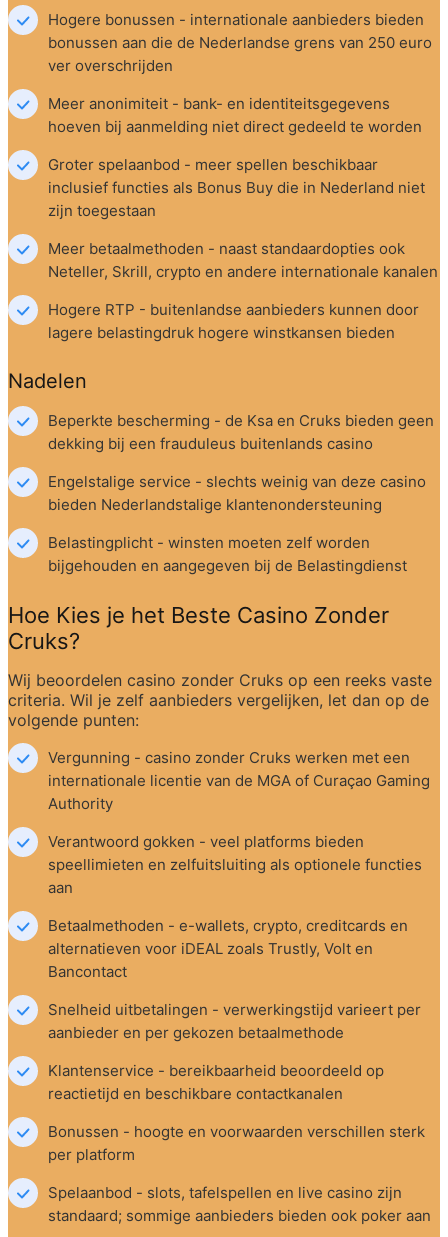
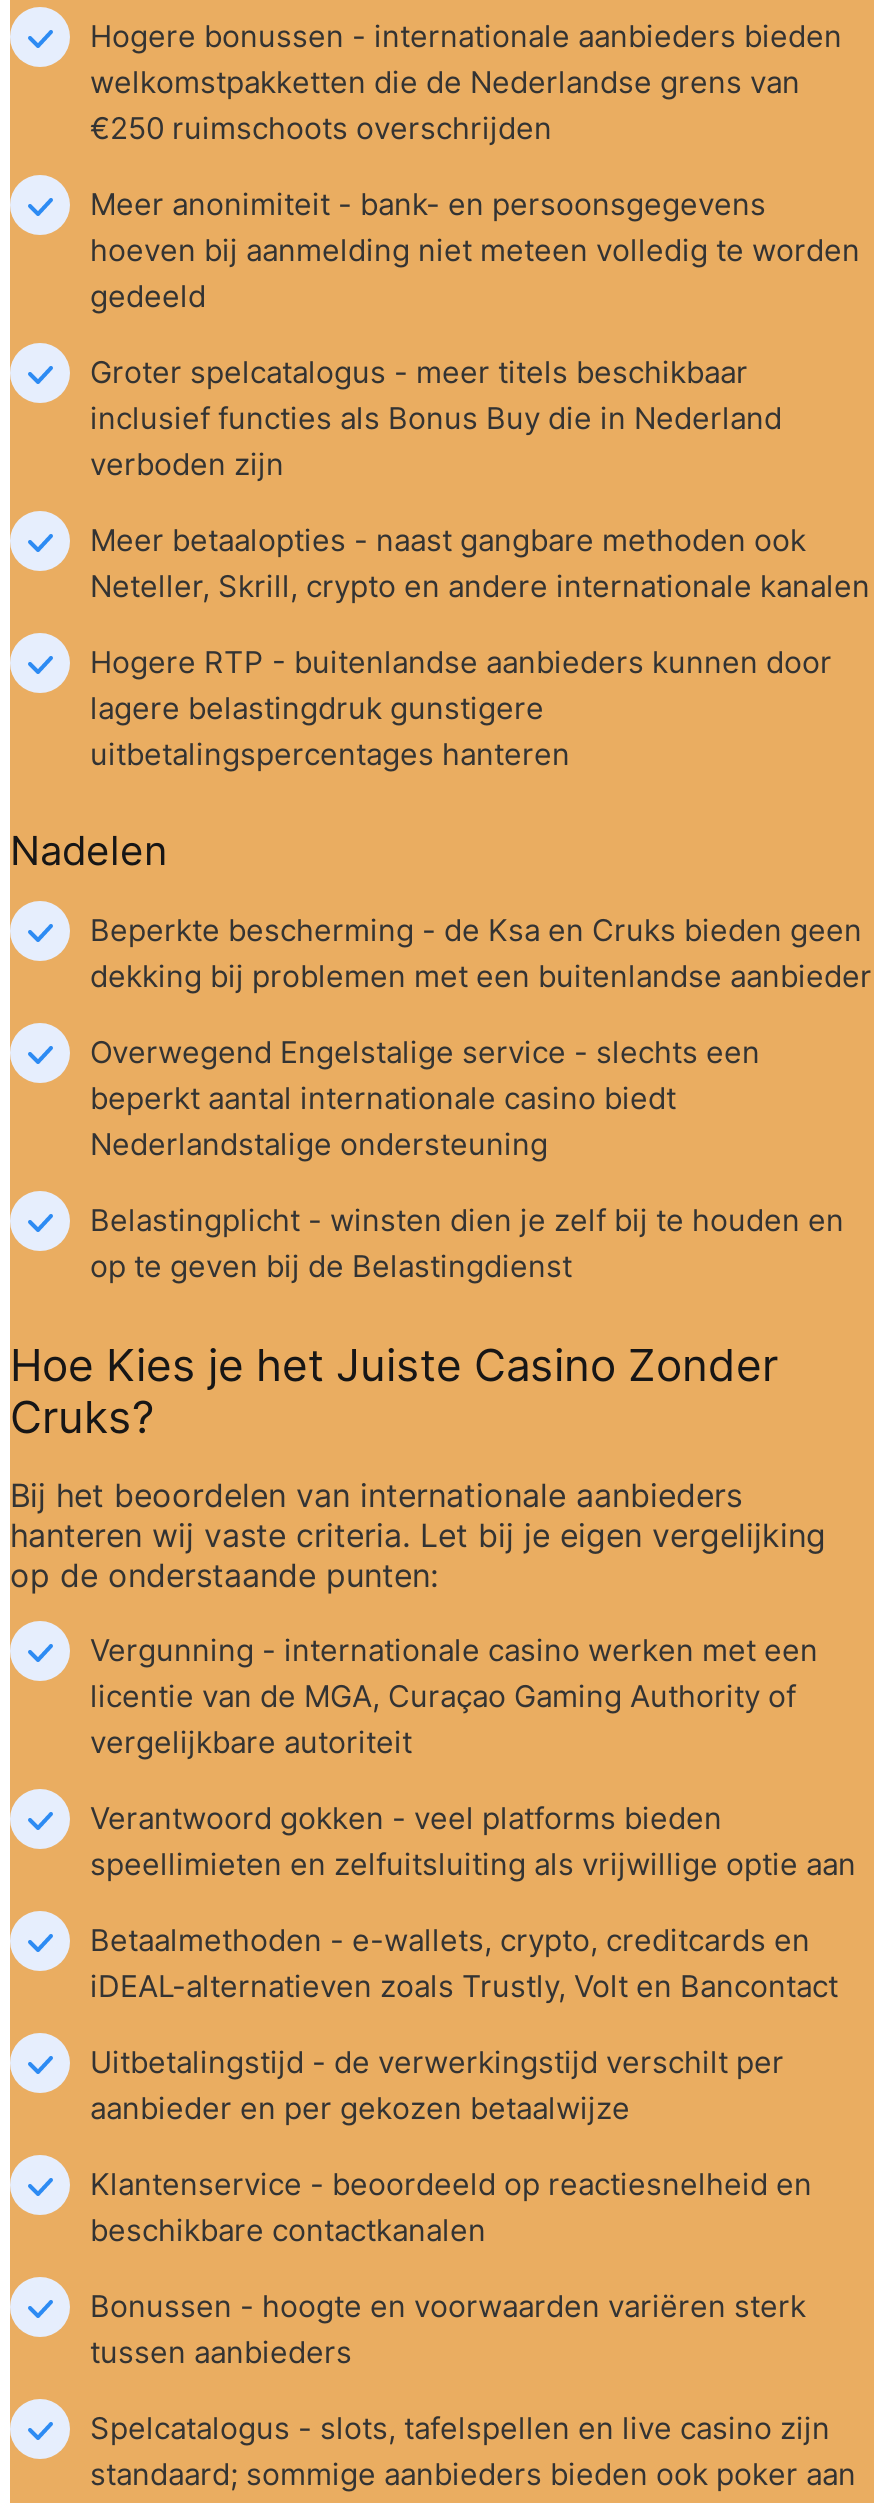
- bonussen aan die de Nederlandse grens van 250 euro
- ver overschrijden
+ welkomstpakketten die de Nederlandse grens van
+ €250 ruimschoots overschrijden

- Meer anonimiteit - bank- en identiteitsgegevens
- hoeven bij aanmelding niet direct gedeeld te worden
+ Meer anonimiteit - bank- en persoonsgegevens
+ hoeven bij aanmelding niet meteen volledig te worden
+ gedeeld

- Groter spelaanbod - meer spellen beschikbaar
- inclusief functies als Bonus Buy die in Nederland niet
- zijn toegestaan
+ Groter spelcatalogus - meer titels beschikbaar
+ inclusief functies als Bonus Buy die in Nederland
+ verboden zijn

- Meer betaalmethoden - naast standaardopties ook
+ Meer betaalopties - naast gangbare methoden ook

- lagere belastingdruk hogere winstkansen bieden
+ lagere belastingdruk gunstigere
+ uitbetalingspercentages hanteren

moved down: Nadelen | Beperkte bescherming - de Ksa en Cruks bieden geen

- dekking bij een frauduleus buitenlands casino
+ dekking bij problemen met een buitenlandse aanbieder

- Engelstalige service - slechts weinig van deze casino
- bieden Nederlandstalige klantenondersteuning
+ Overwegend Engelstalige service - slechts een
+ beperkt aantal internationale casino biedt
+ Nederlandstalige ondersteuning

- Belastingplicht - winsten moeten zelf worden
- bijgehouden en aangegeven bij de Belastingdienst
+ Belastingplicht - winsten dien je zelf bij te houden en
+ op te geven bij de Belastingdienst

- Hoe Kies je het Beste Casino Zonder
+ Hoe Kies je het Juiste Casino Zonder

moved down: Cruks?

- Wij beoordelen casino zonder Cruks op een reeks vaste
- criteria. Wil je zelf aanbieders vergelijken, let dan op de
- volgende punten:
+ Bij het beoordelen van internationale aanbieders
+ hanteren wij vaste criteria. Let bij je eigen vergelijking
+ op de onderstaande punten:

- Vergunning - casino zonder Cruks werken met een
- internationale licentie van de MGA of Curaçao Gaming
- Authority
+ Vergunning - internationale casino werken met een
+ licentie van de MGA, Curaçao Gaming Authority of
+ vergelijkbare autoriteit

moved down: Verantwoord gokken - veel platforms bieden

- speellimieten en zelfuitsluiting als optionele functies
- aan
+ speellimieten en zelfuitsluiting als vrijwillige optie aan

moved down: Betaalmethoden - e-wallets, crypto, creditcards en

- alternatieven voor iDEAL zoals Trustly, Volt en
- Bancontact
+ iDEAL-alternatieven zoals Trustly, Volt en Bancontact

- Snelheid uitbetalingen - verwerkingstijd varieert per
- aanbieder en per gekozen betaalmethode
+ Uitbetalingstijd - de verwerkingstijd verschilt per
+ aanbieder en per gekozen betaalwijze

- Klantenservice - bereikbaarheid beoordeeld op
- reactietijd en beschikbare contactkanalen
+ Klantenservice - beoordeeld op reactiesnelheid en
+ beschikbare contactkanalen

- Bonussen - hoogte en voorwaarden verschillen sterk
- per platform
+ Bonussen - hoogte en voorwaarden variëren sterk
+ tussen aanbieders

- Spelaanbod - slots, tafelspellen en live casino zijn
+ Spelcatalogus - slots, tafelspellen en live casino zijn
